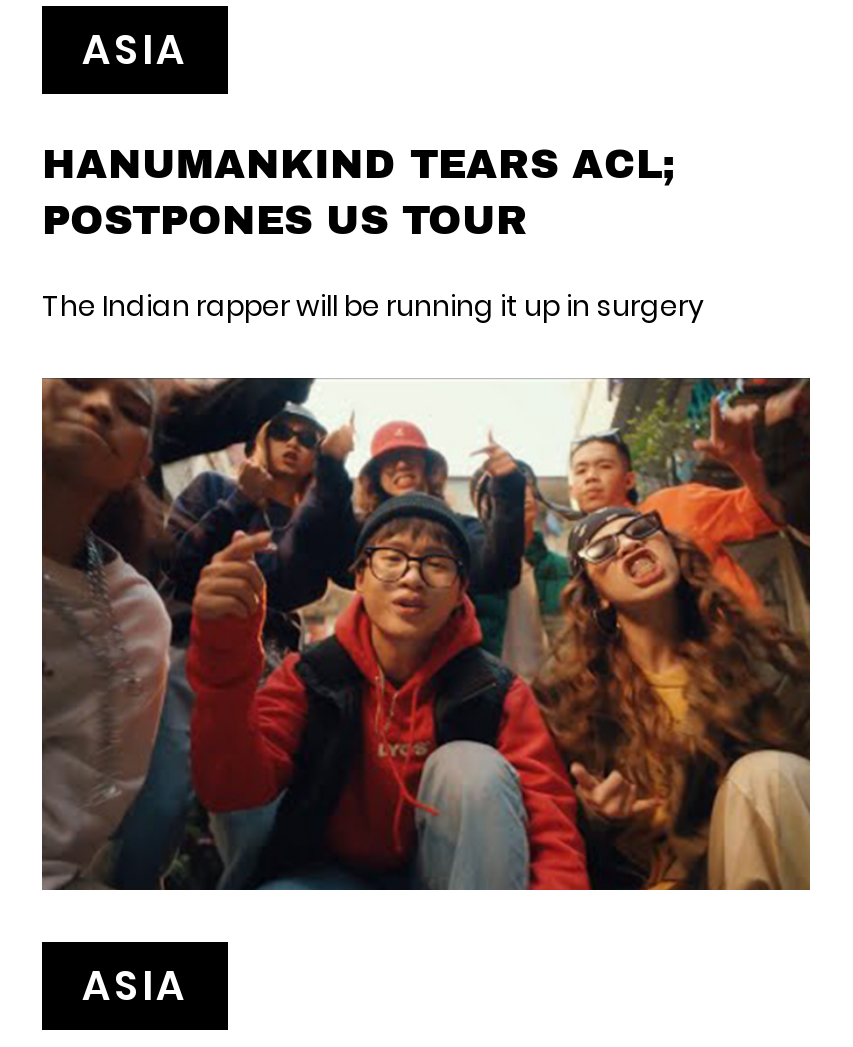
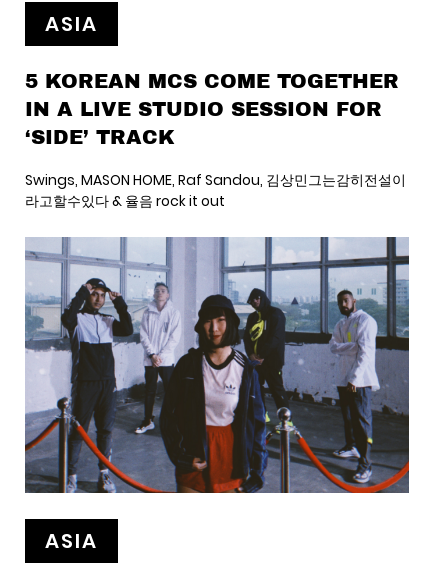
- HANUMANKIND TEARS ACL;
- POSTPONES US TOUR
+ 5 KOREAN MCS COME TOGETHER
+ IN A LIVE STUDIO SESSION FOR
+ ‘SIDE’ TRACK

- The Indian rapper will be running it up in surgery
+ Swings, MASON HOME, Raf Sandou, 김상민그는감히전설이
+ 라고할수있다 & 율음 rock it out

- [image]
+ [image]
